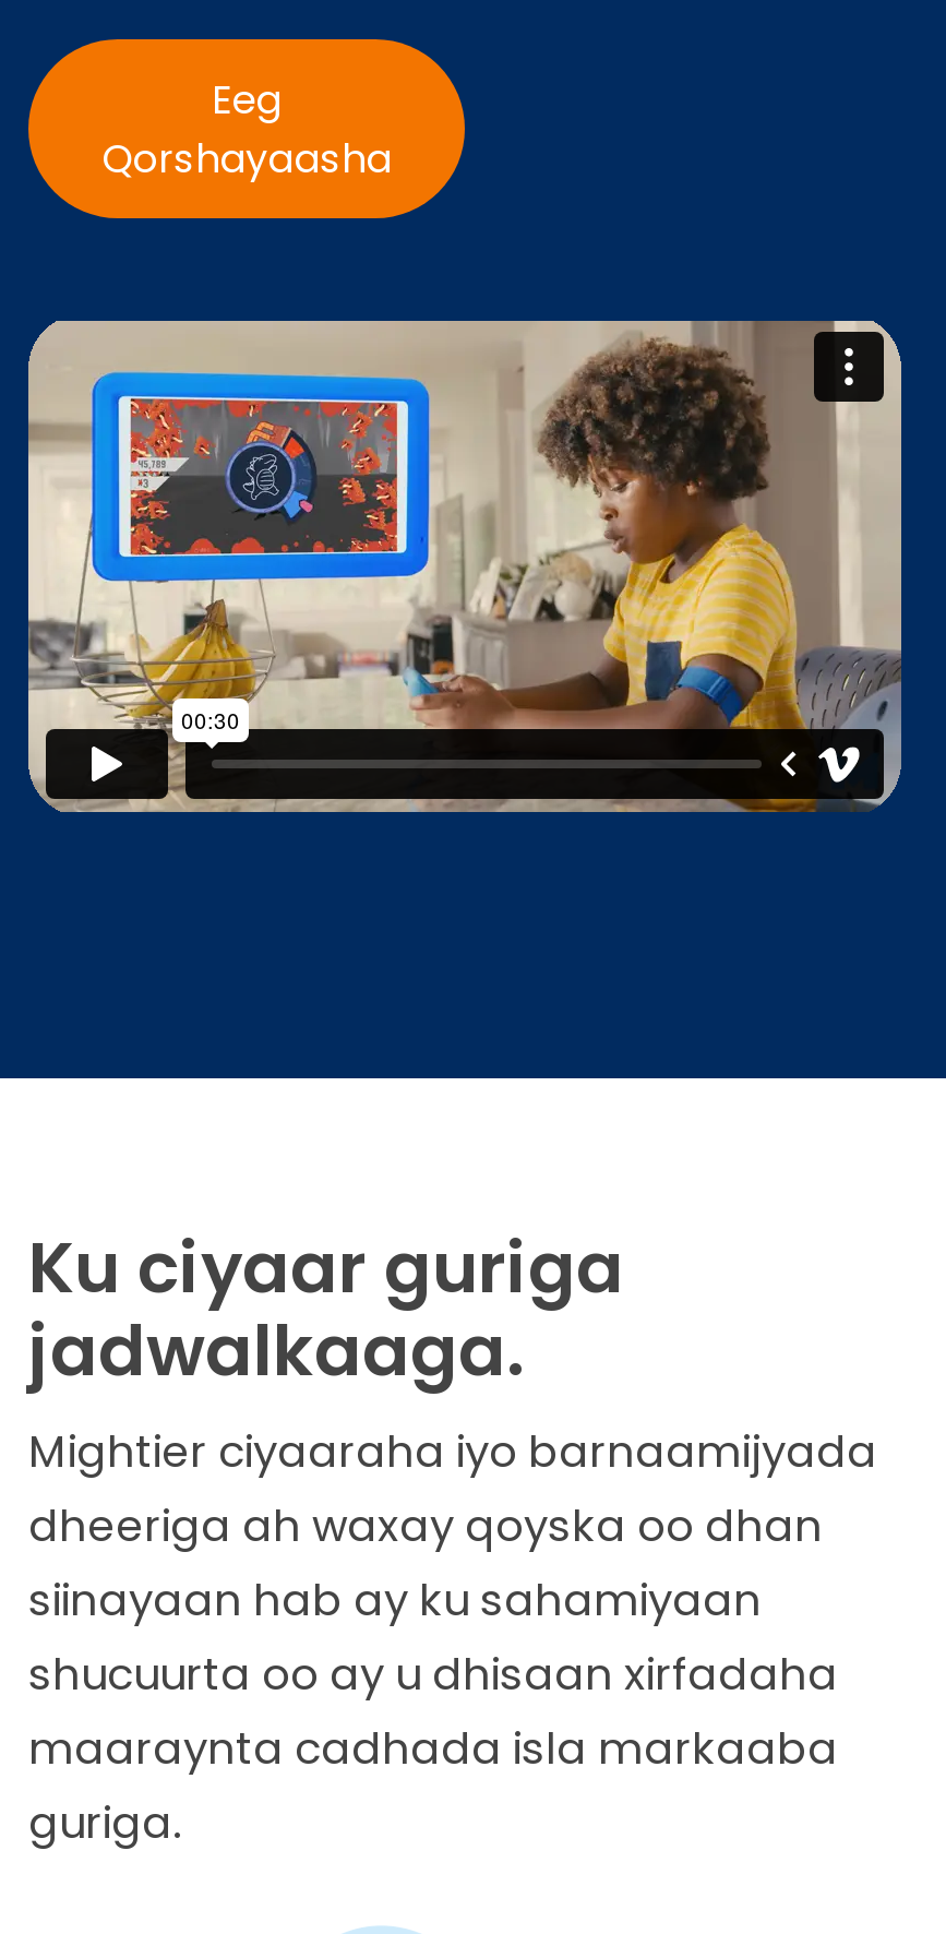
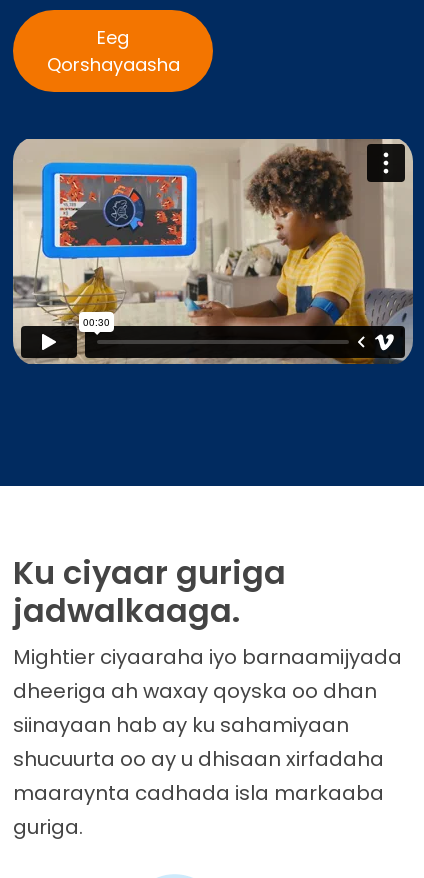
- [image]
+ [image]
